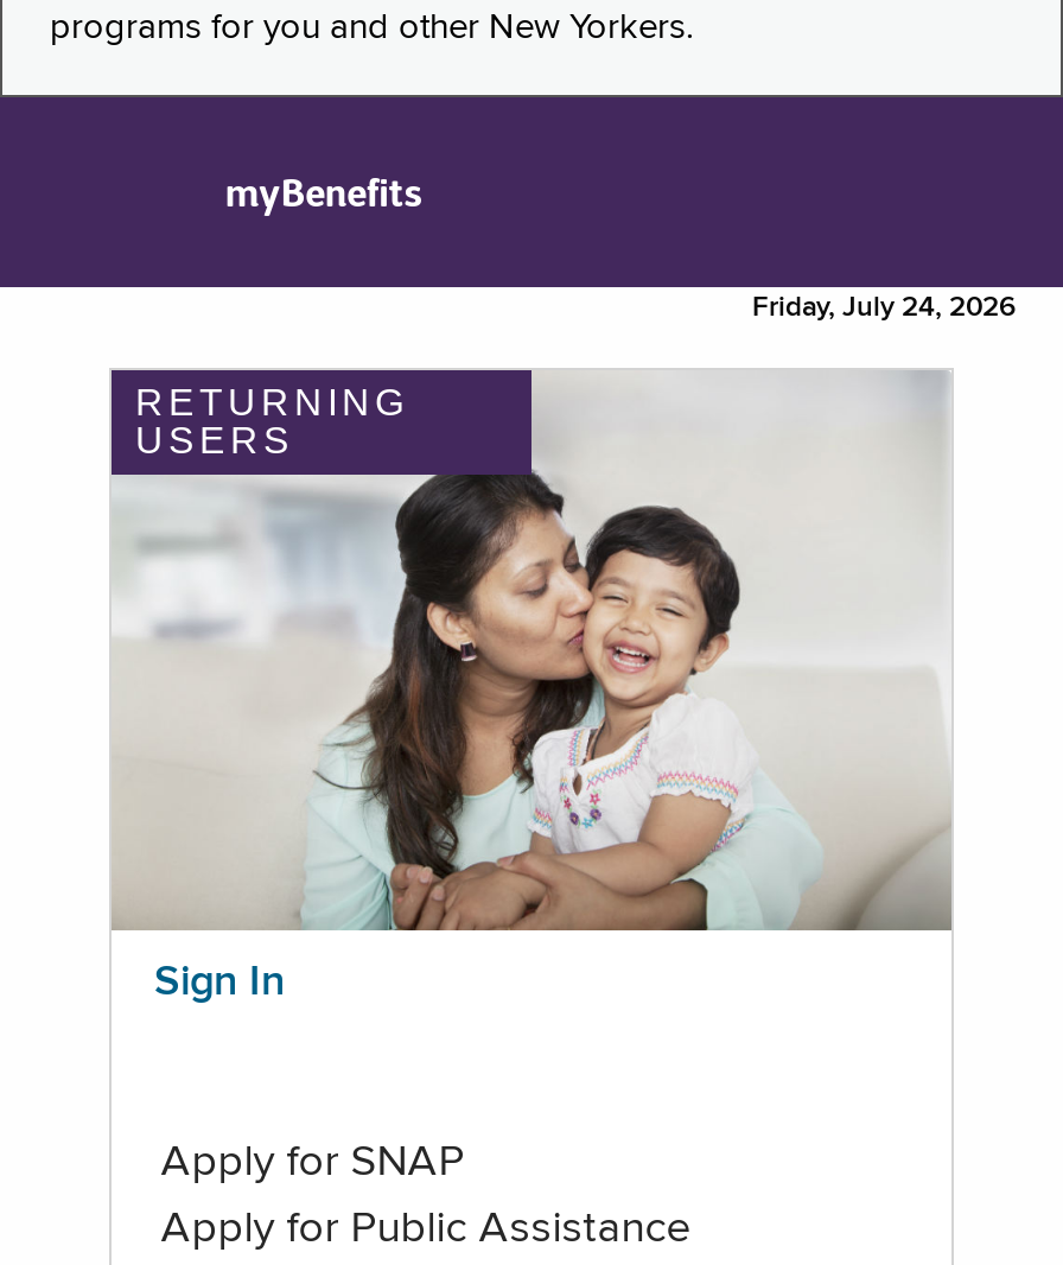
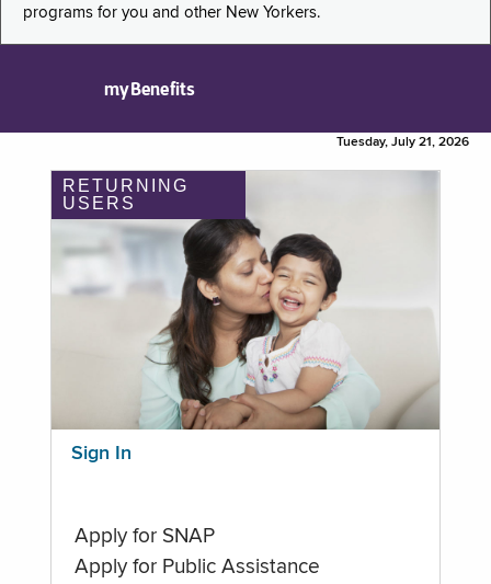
- Friday, July 24, 2026
+ Tuesday, July 21, 2026
